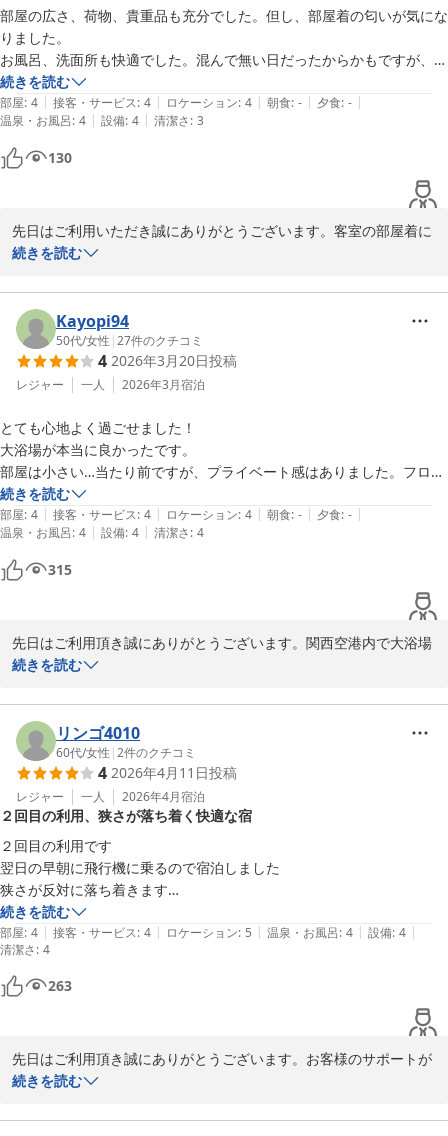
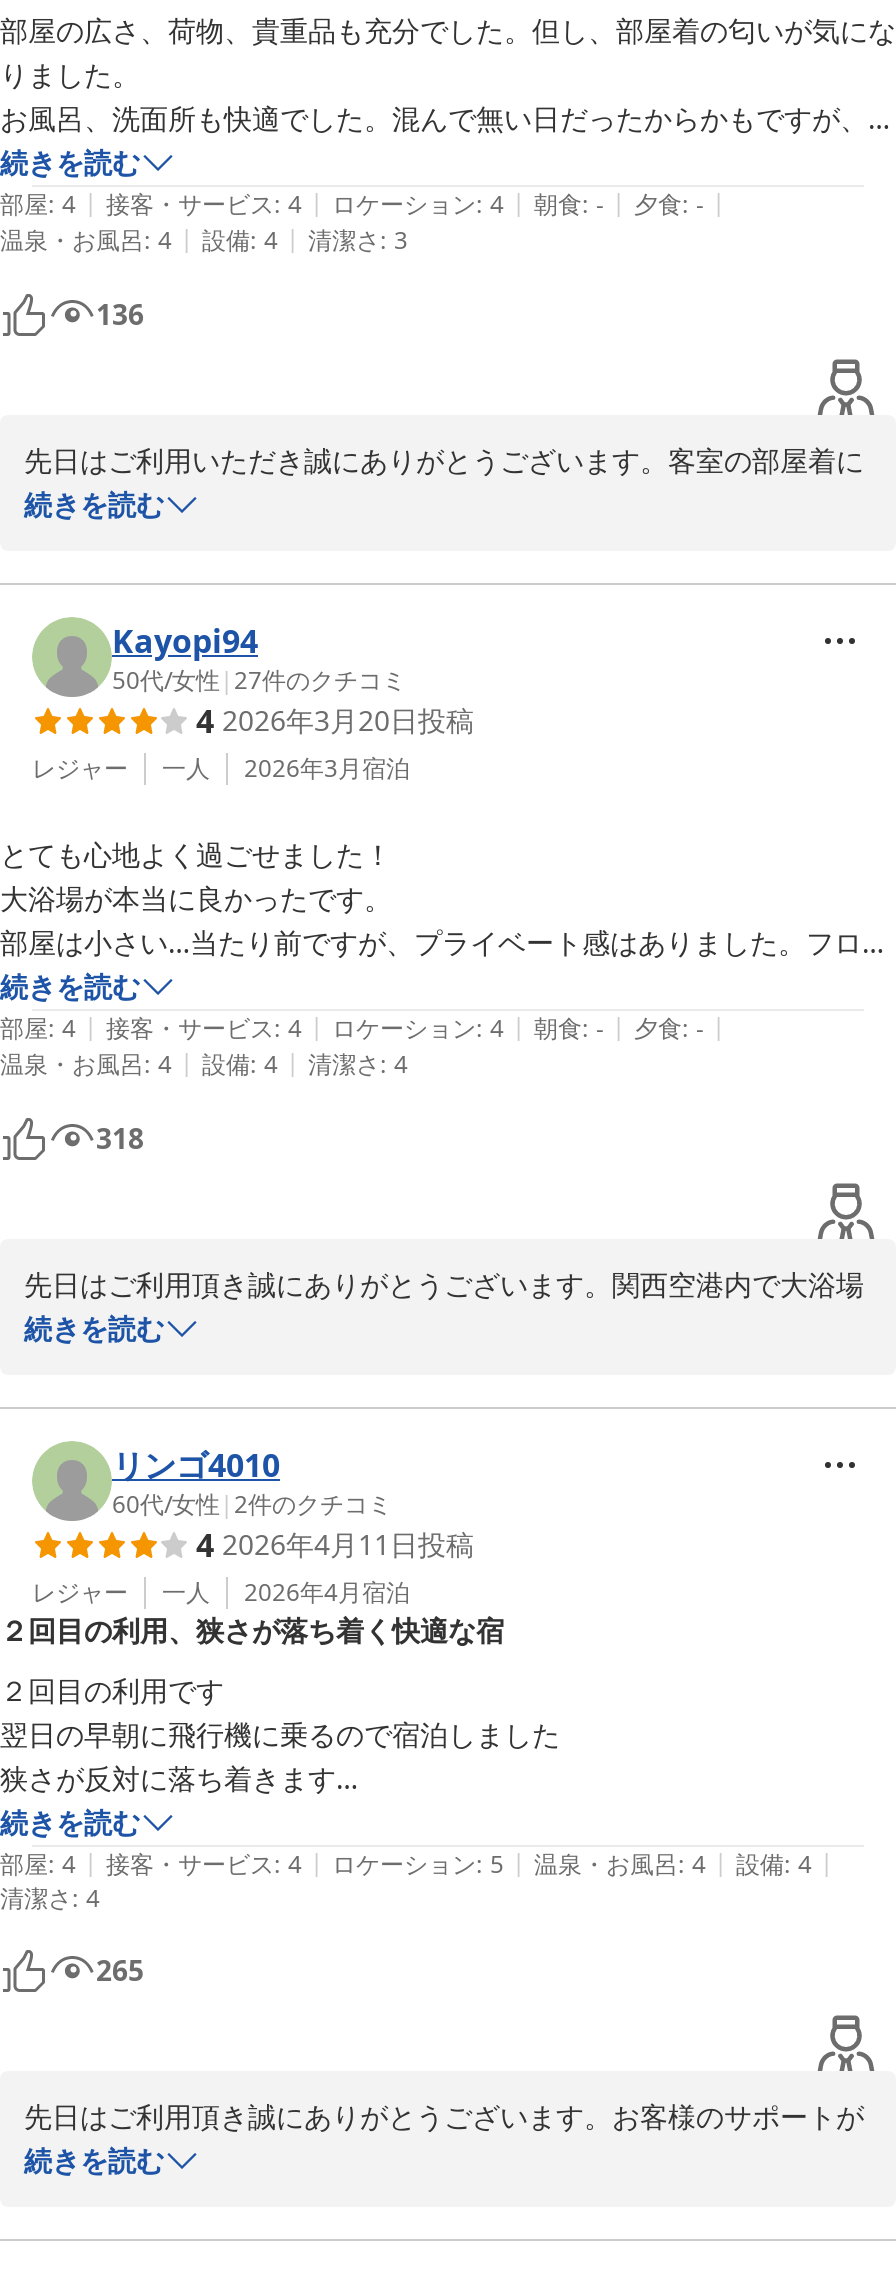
- 130
+ 136

- 315
+ 318

- 263
+ 265
